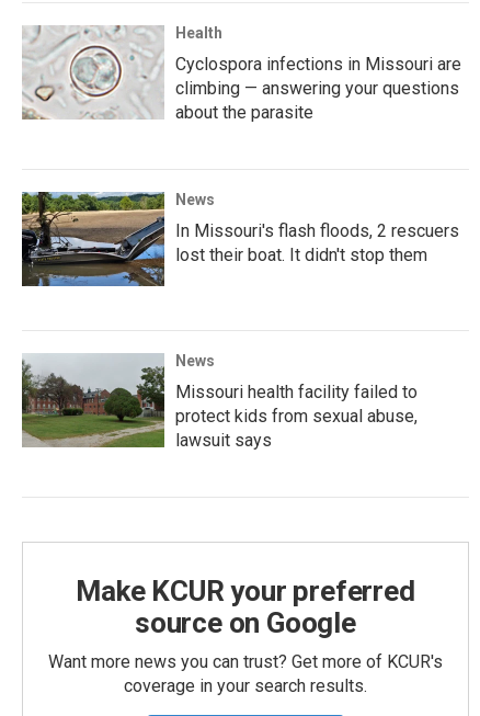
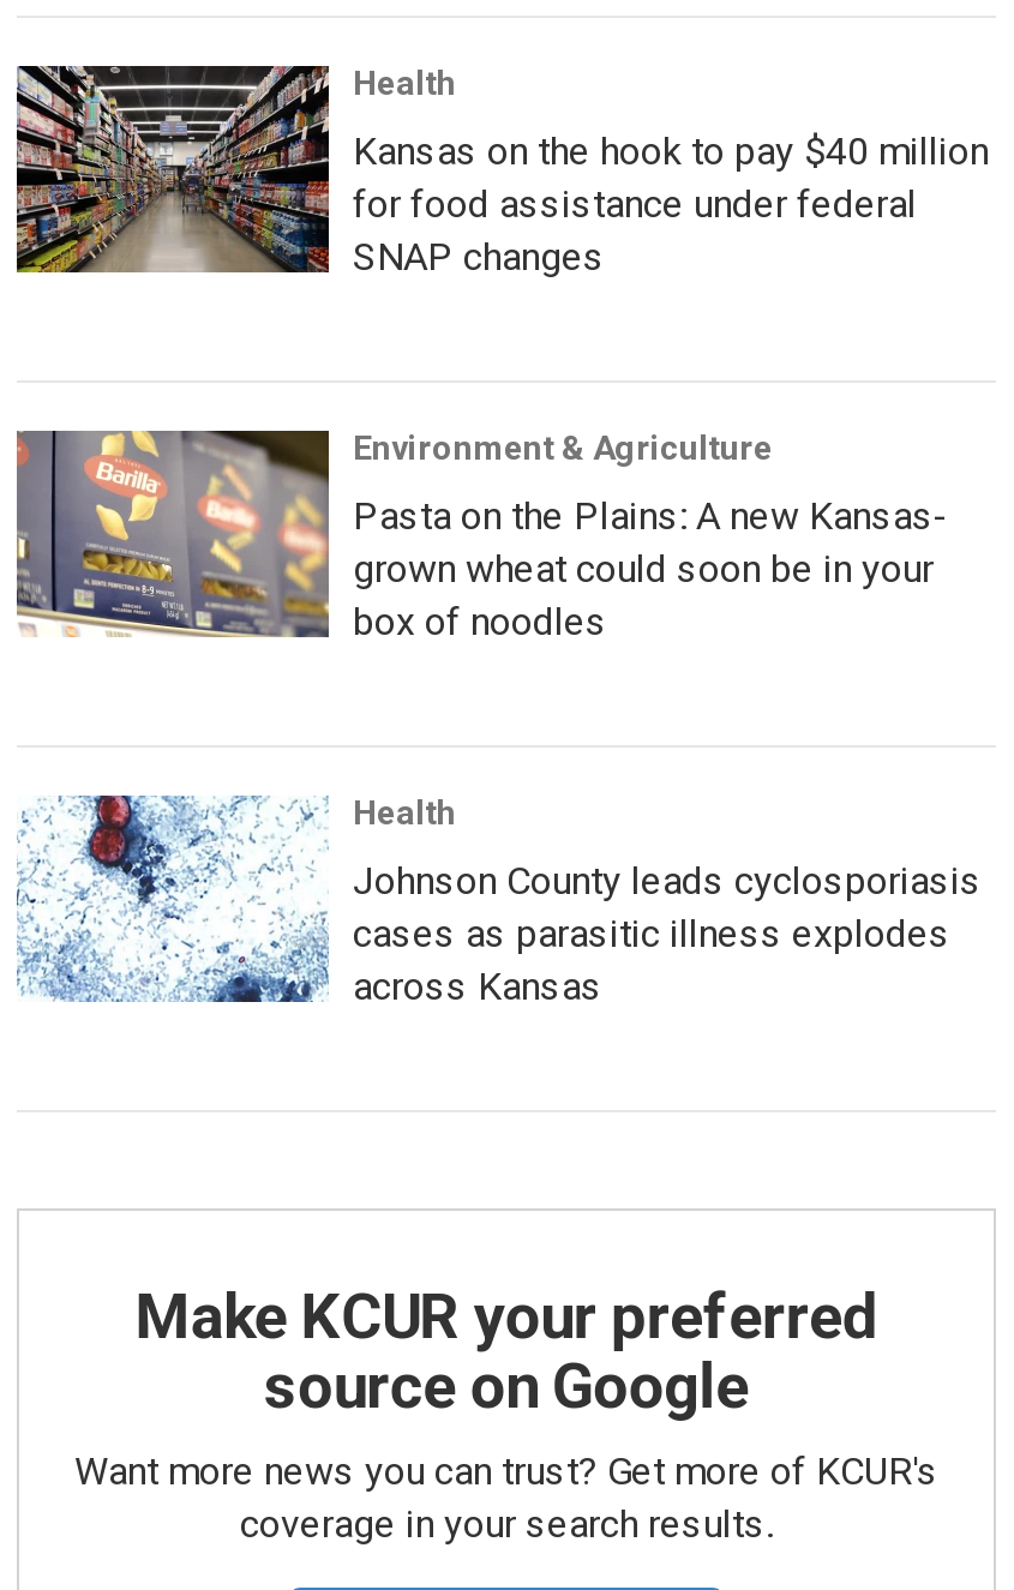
- [image]
- Cyclospora infections in Missouri are
- climbing — answering your questions
- about the parasite
+ [image]
+ Kansas on the hook to pay $40 million
+ for food assistance under federal
+ SNAP changes

- [image]
- News
+ [image]
+ Environment & Agriculture

- In Missouri's flash floods, 2 rescuers
- lost their boat. It didn't stop them
+ Pasta on the Plains: A new Kansas-
+ grown wheat could soon be in your
+ box of noodles

- [image]
- News
+ [image]
+ Health

- Missouri health facility failed to
- protect kids from sexual abuse,
- lawsuit says
+ Johnson County leads cyclosporiasis
+ cases as parasitic illness explodes
+ across Kansas
